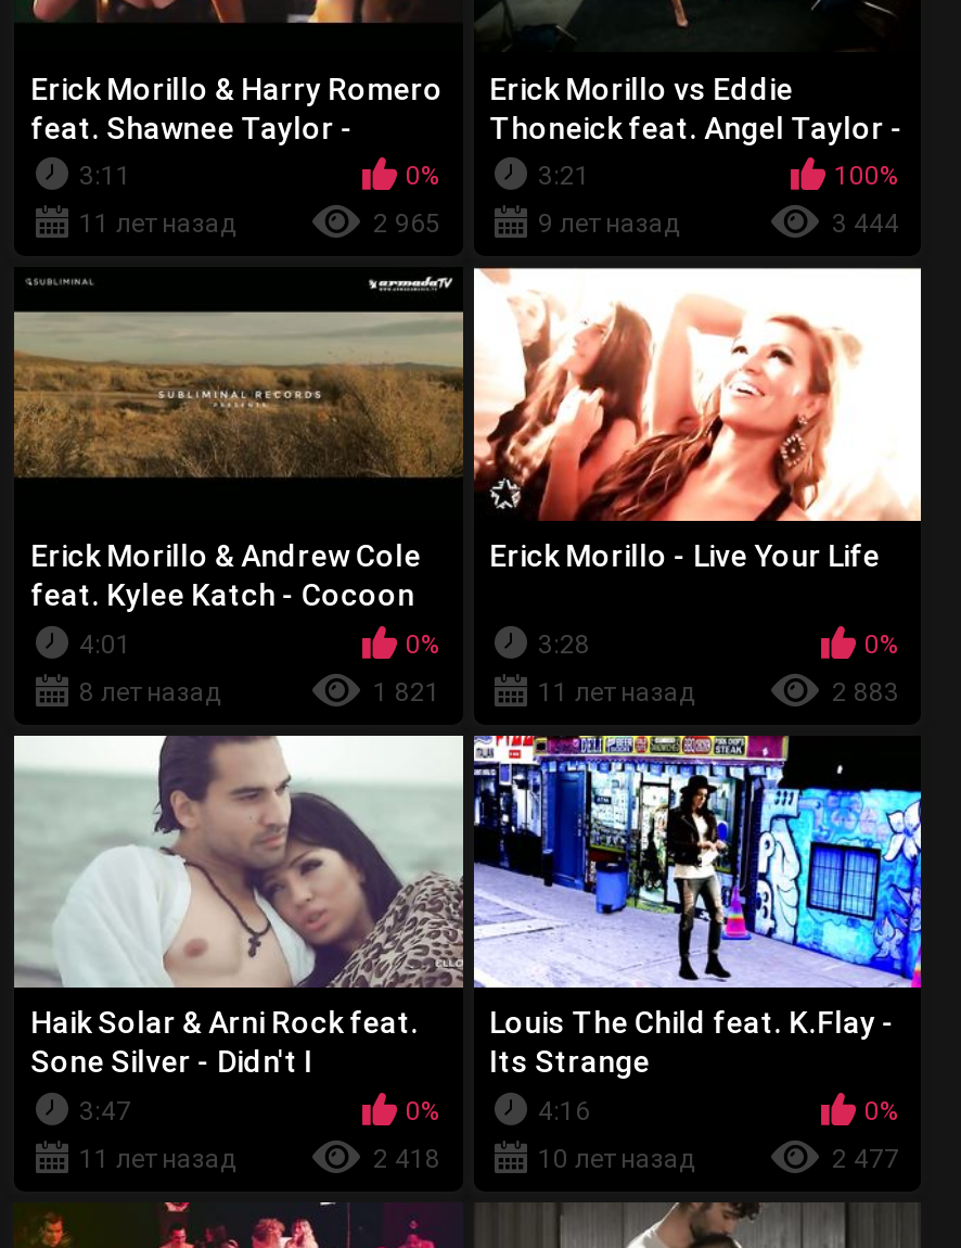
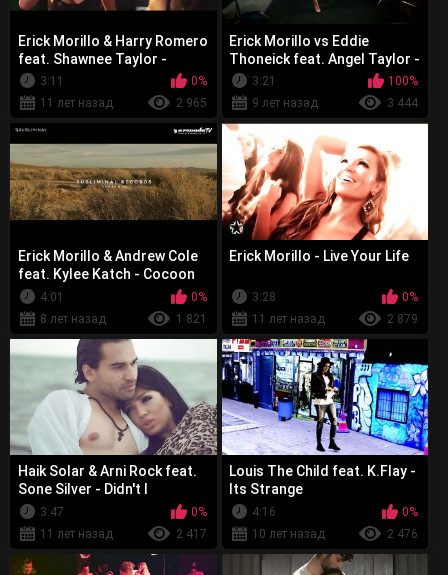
- 2 883
+ 2 879

- 2 418
+ 2 417

- 2 477
+ 2 476
